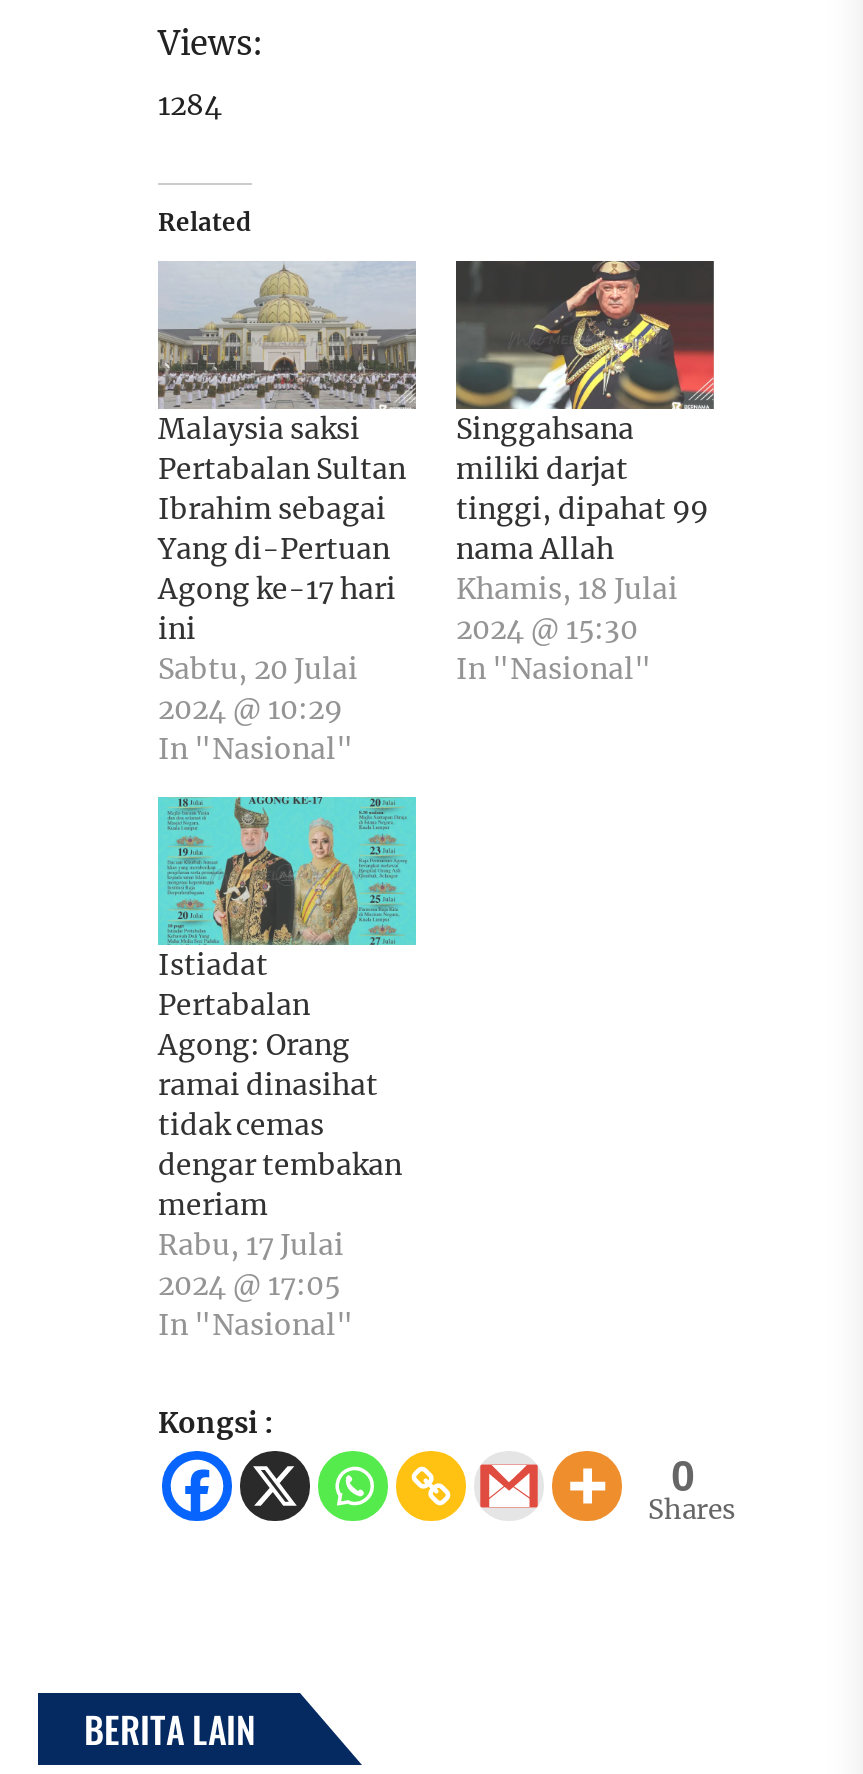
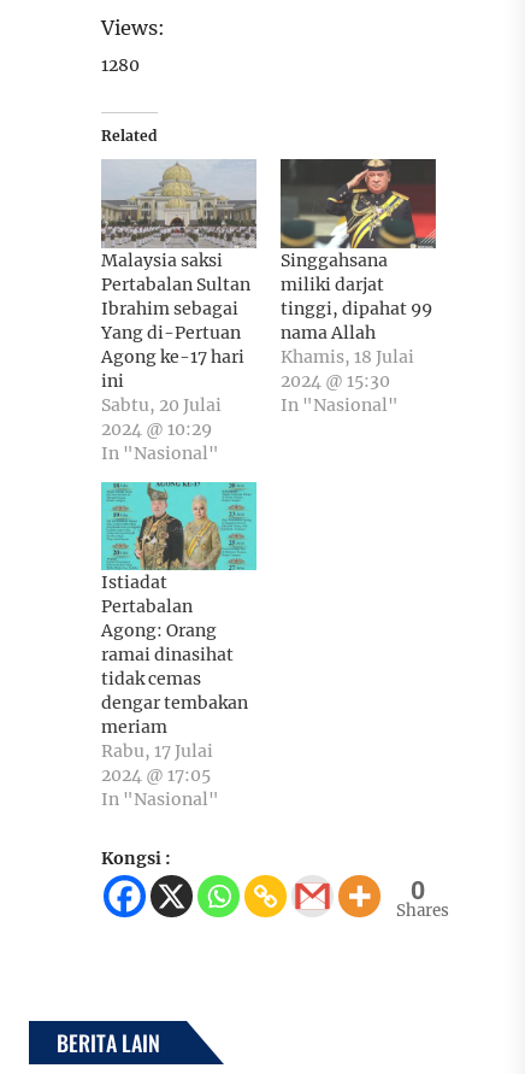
- 1284
+ 1280
